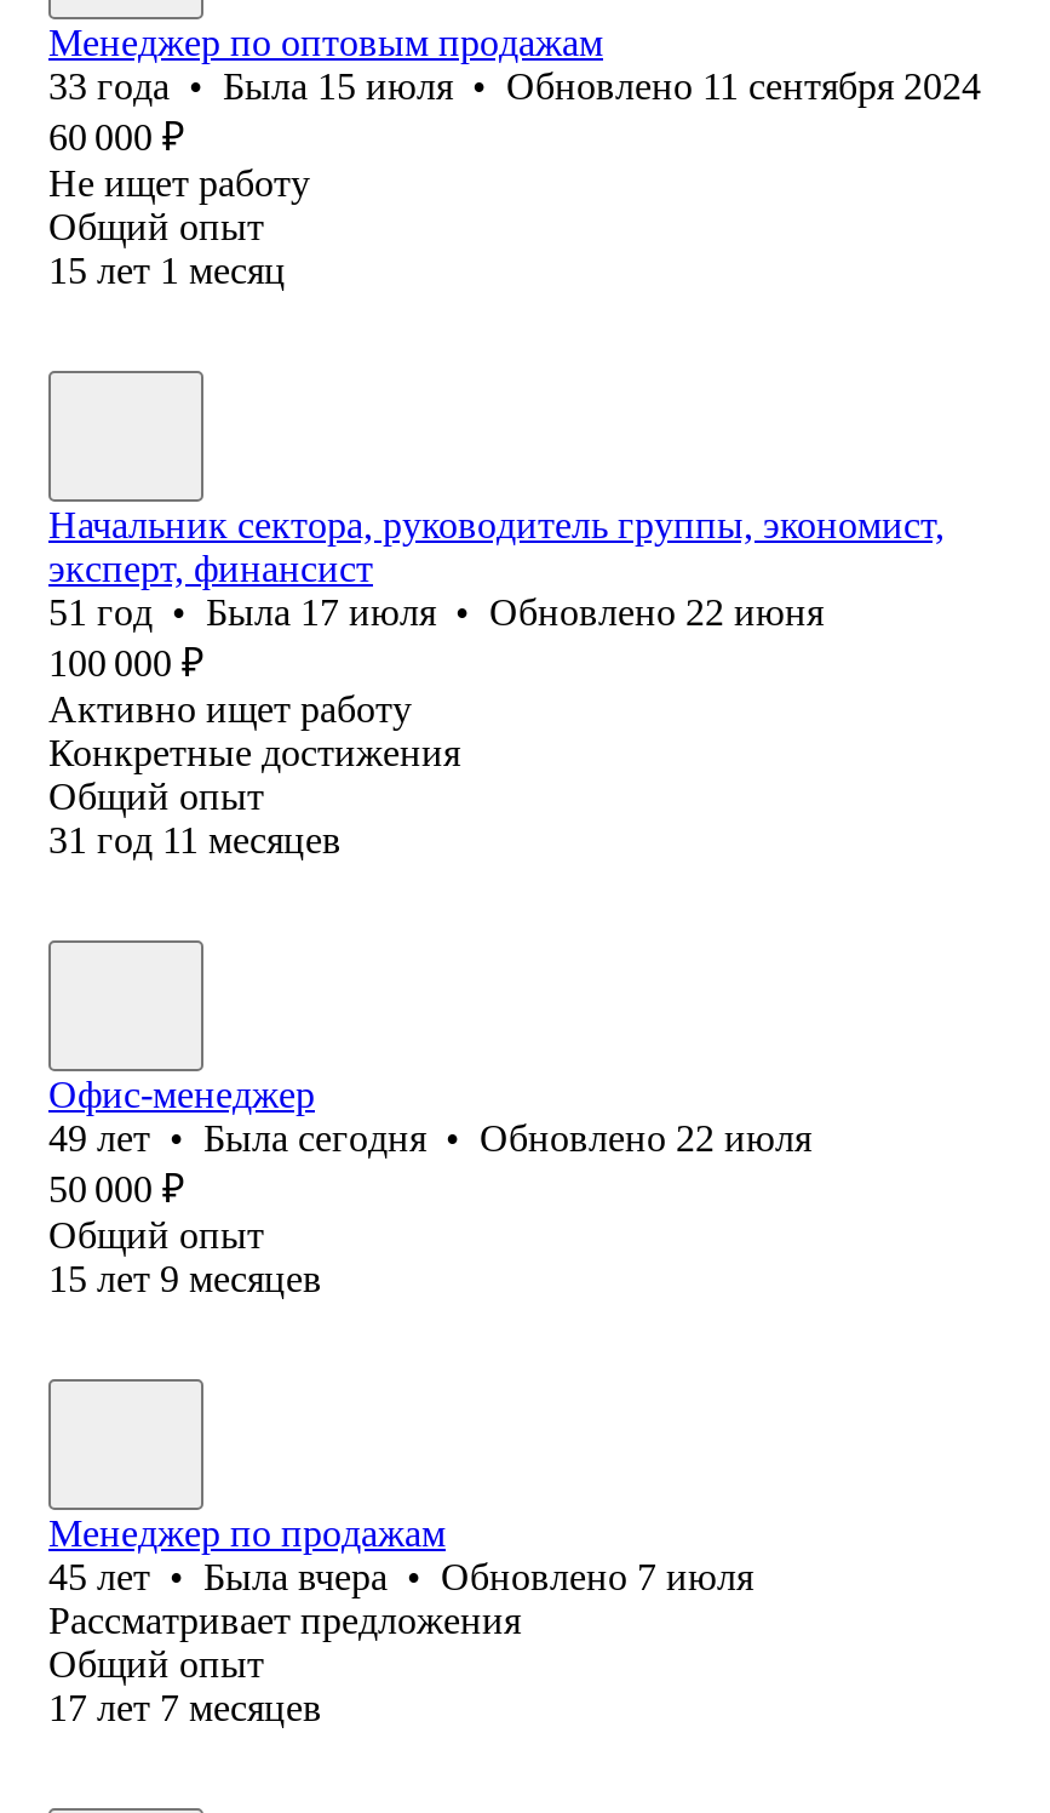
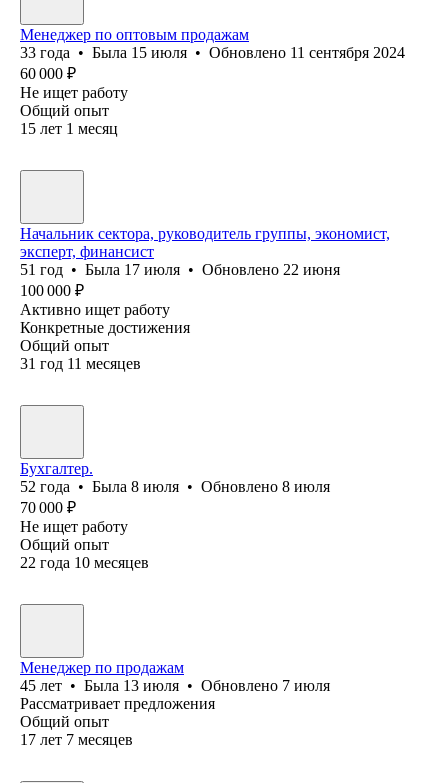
- Офис-менеджер
- 49 лет • Была сегодня • Обновлено 22 июля
- 50 000 ₽
+ Бухгалтер.
+ 52 года • Была 8 июля • Обновлено 8 июля
+ 70 000 ₽
+ Не ищет работу

- 15 лет 9 месяцев
+ 22 года 10 месяцев

- 45 лет • Была вчера • Обновлено 7 июля
+ 45 лет • Была 13 июля • Обновлено 7 июля
